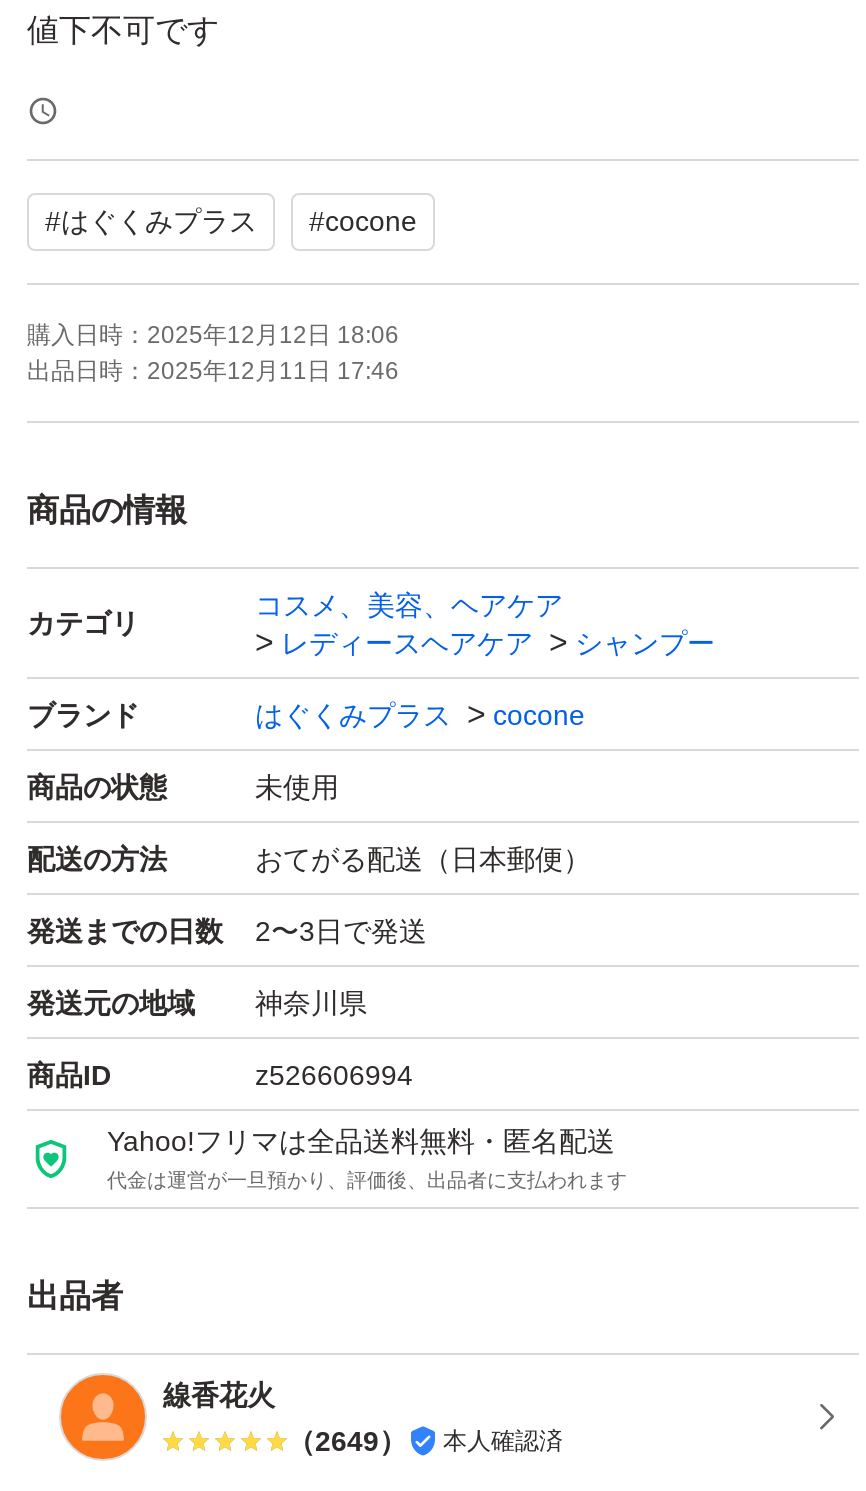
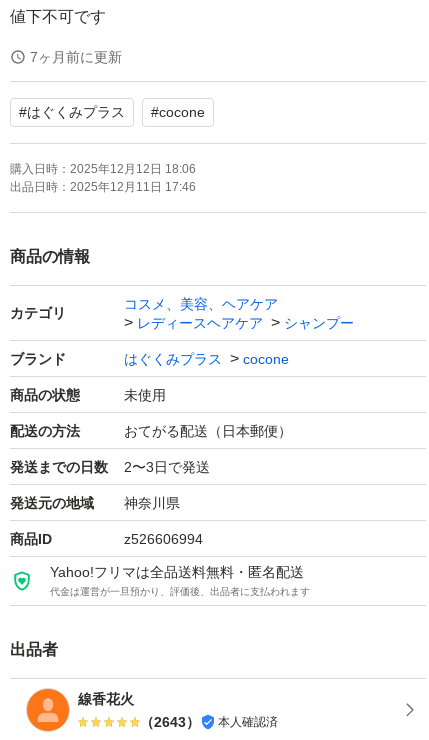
+ 7ヶ月前に更新

- （2649） 本人確認済
+ （2643） 本人確認済
